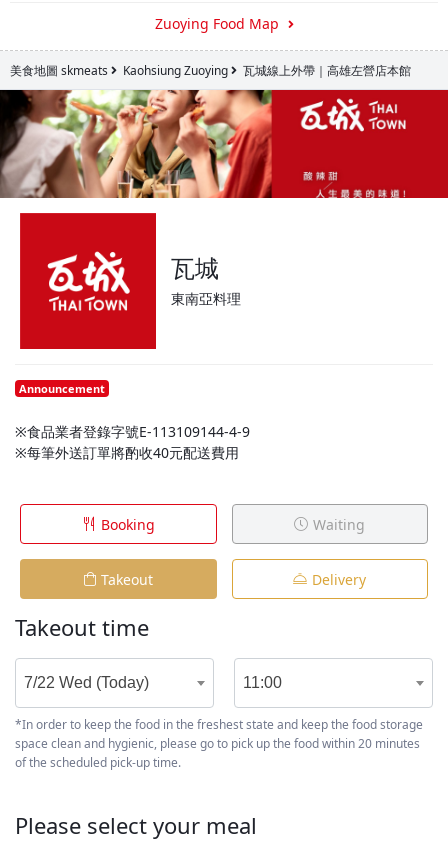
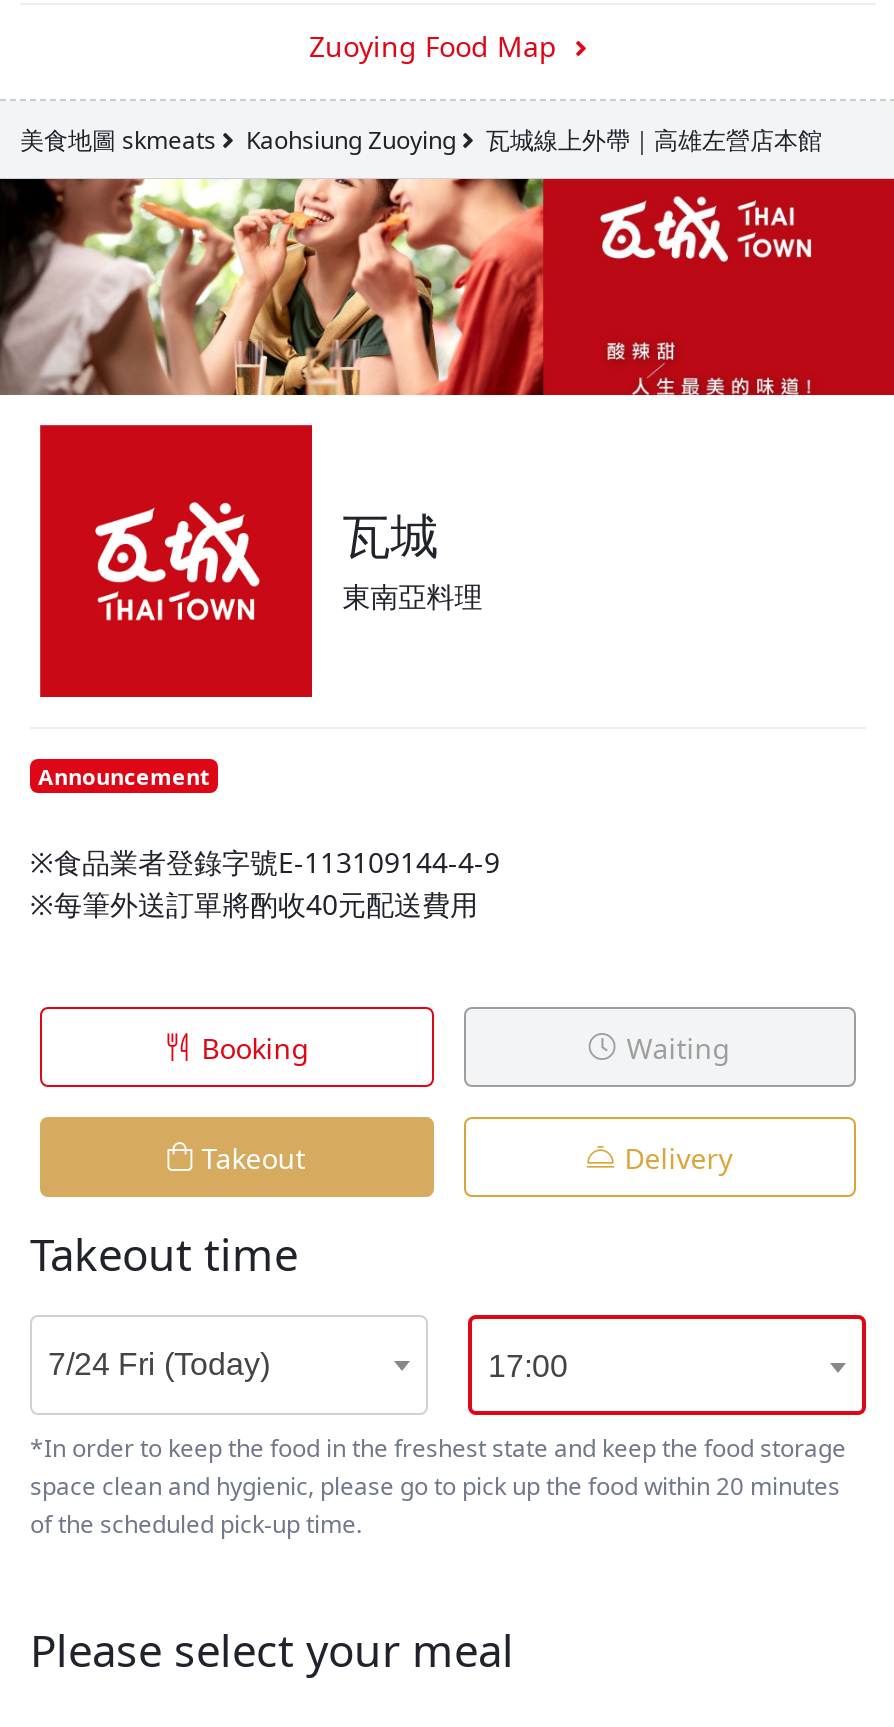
- 7/22 Wed (Today)
+ 7/24 Fri (Today)

- 11:00
+ 17:00
